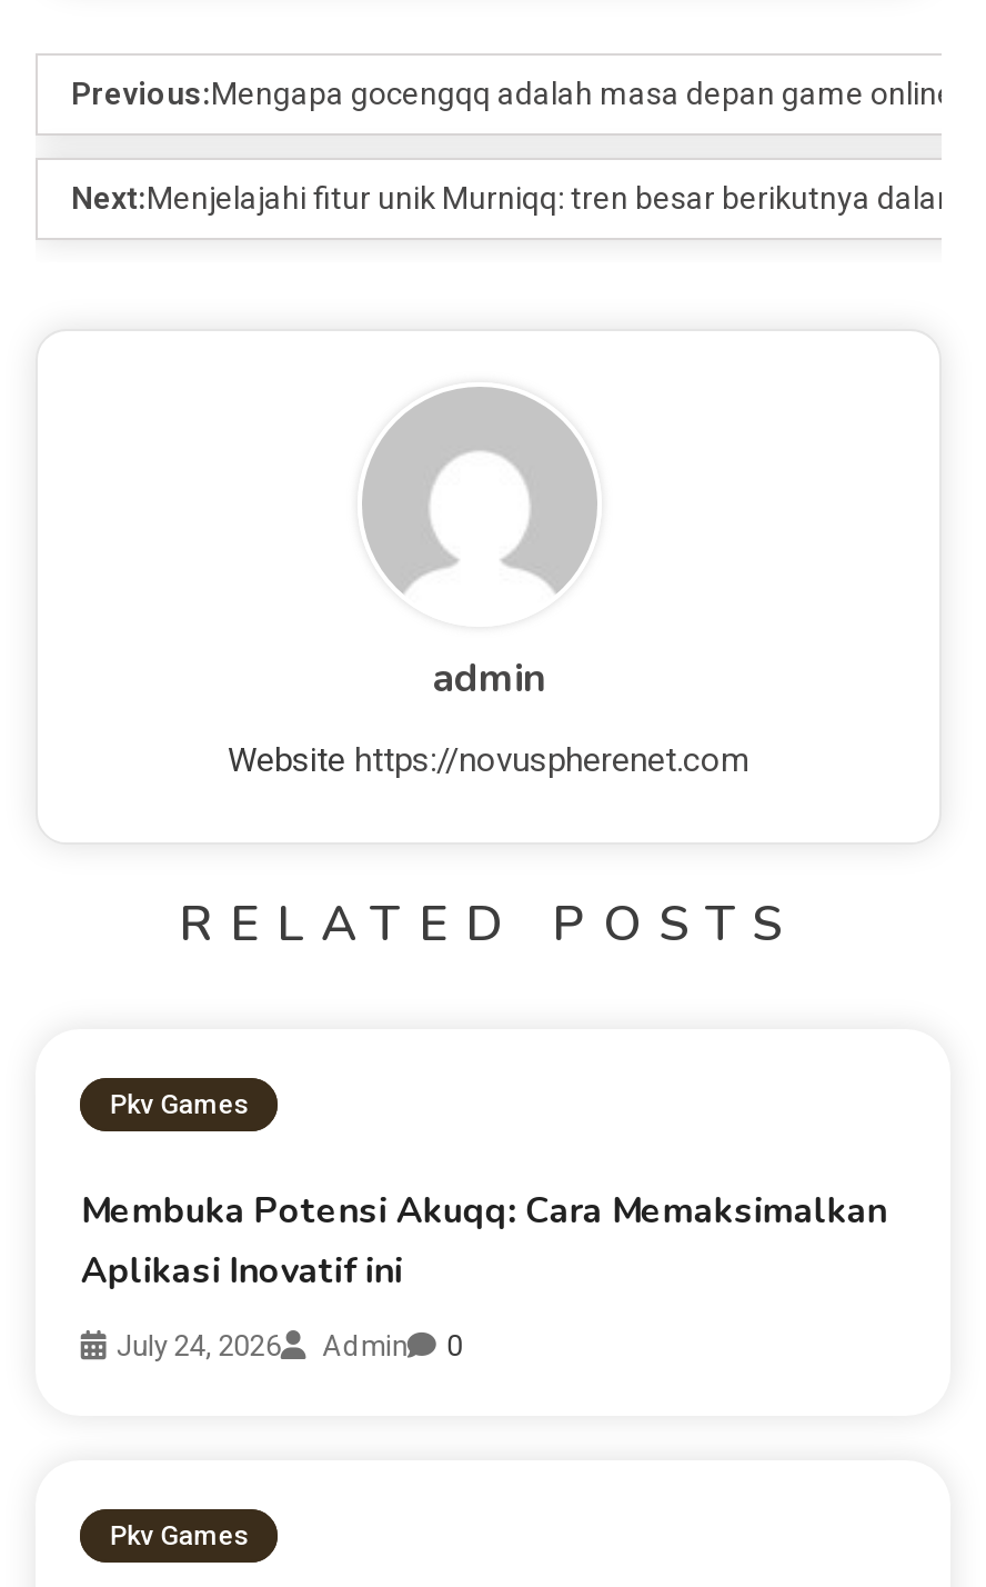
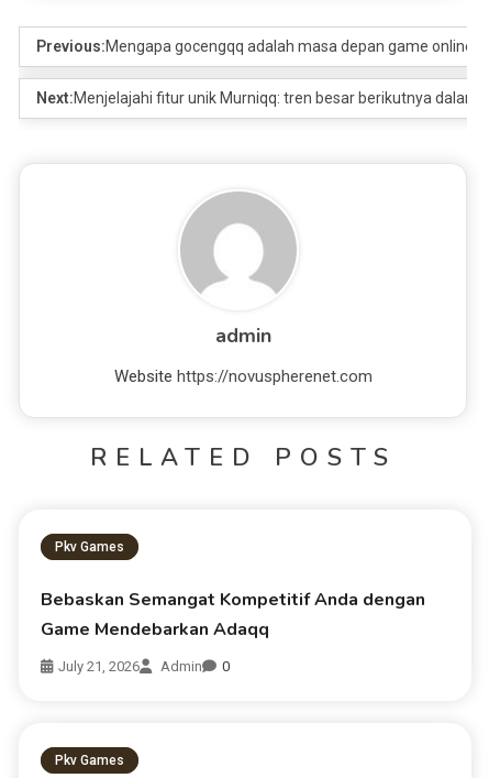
- Membuka Potensi Akuqq: Cara Memaksimalkan
- Aplikasi Inovatif ini
+ Bebaskan Semangat Kompetitif Anda dengan
+ Game Mendebarkan Adaqq

- July 24, 2026 Admin 0
+ July 21, 2026 Admin 0
